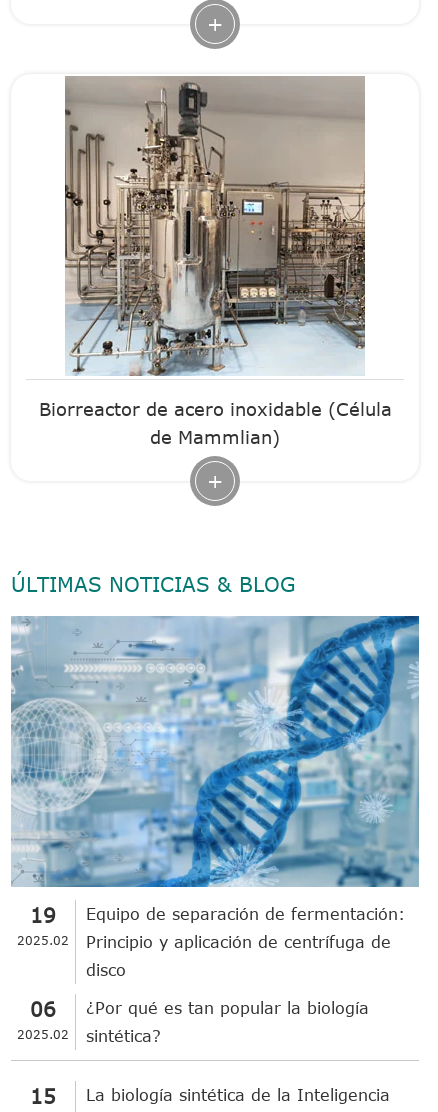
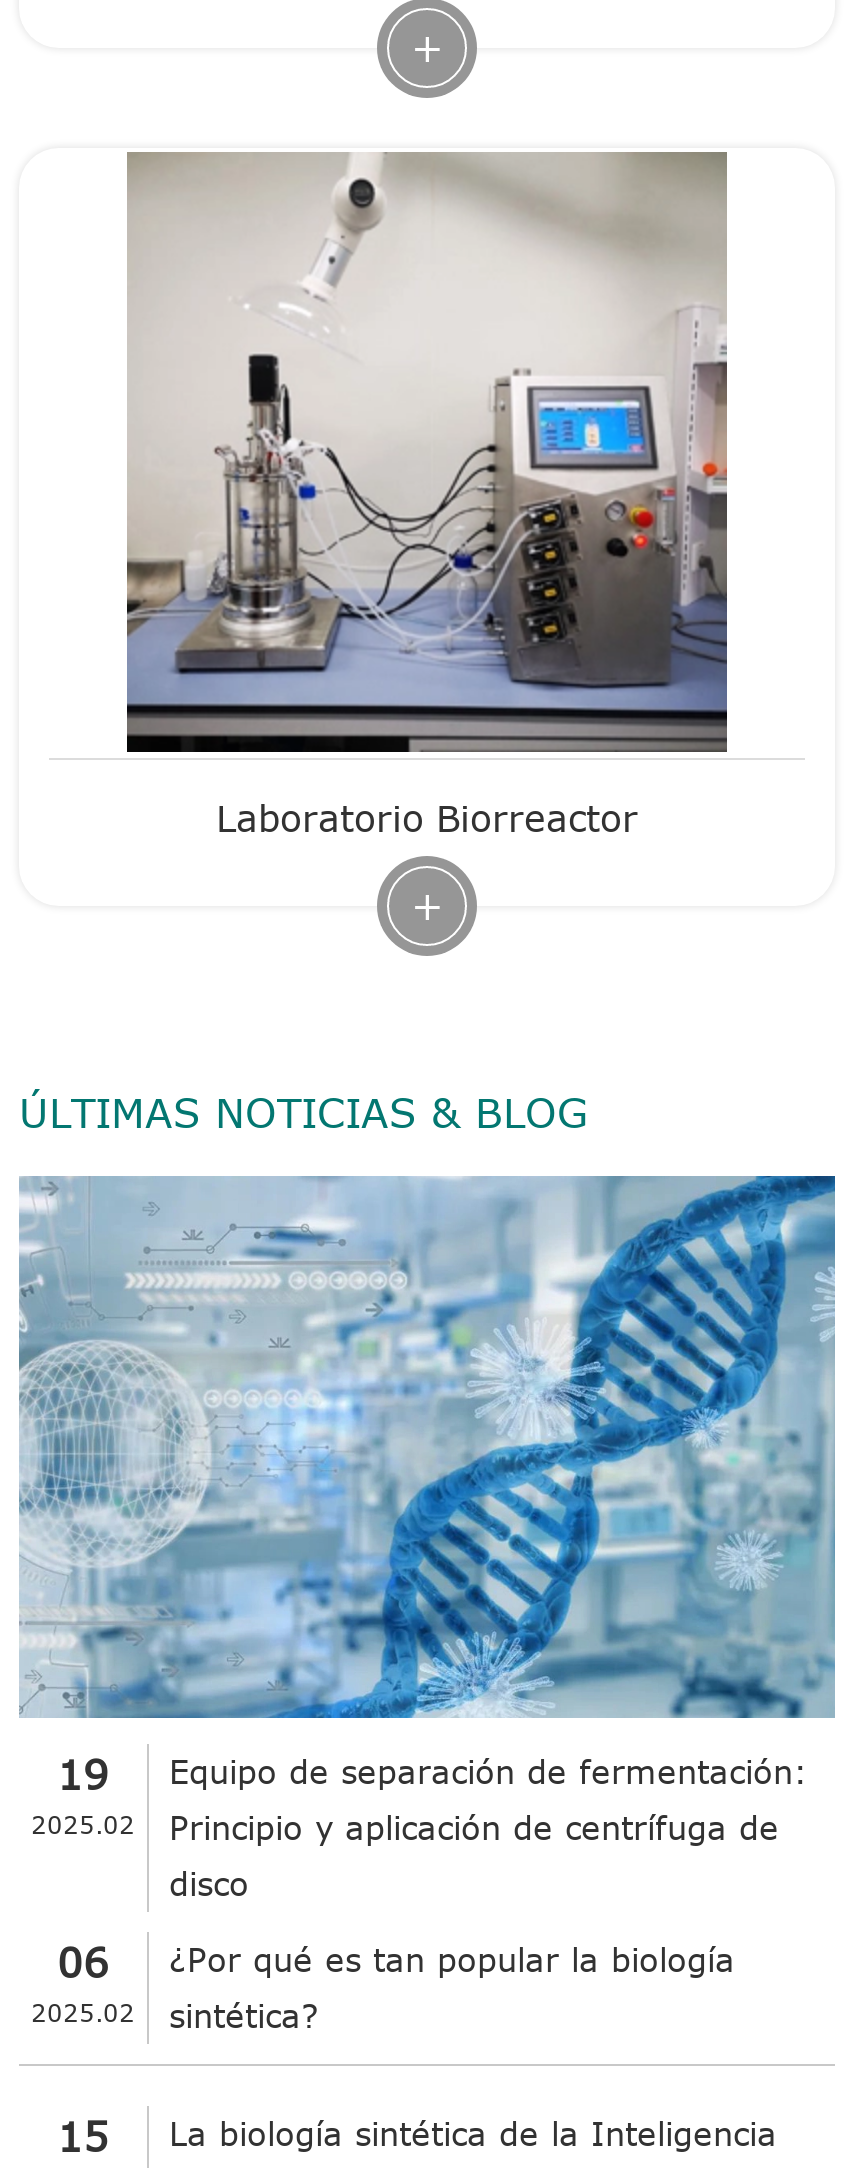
- [image]
- Biorreactor de acero inoxidable (Célula
- de Mammlian)
+ [image]
+ Laboratorio Biorreactor
